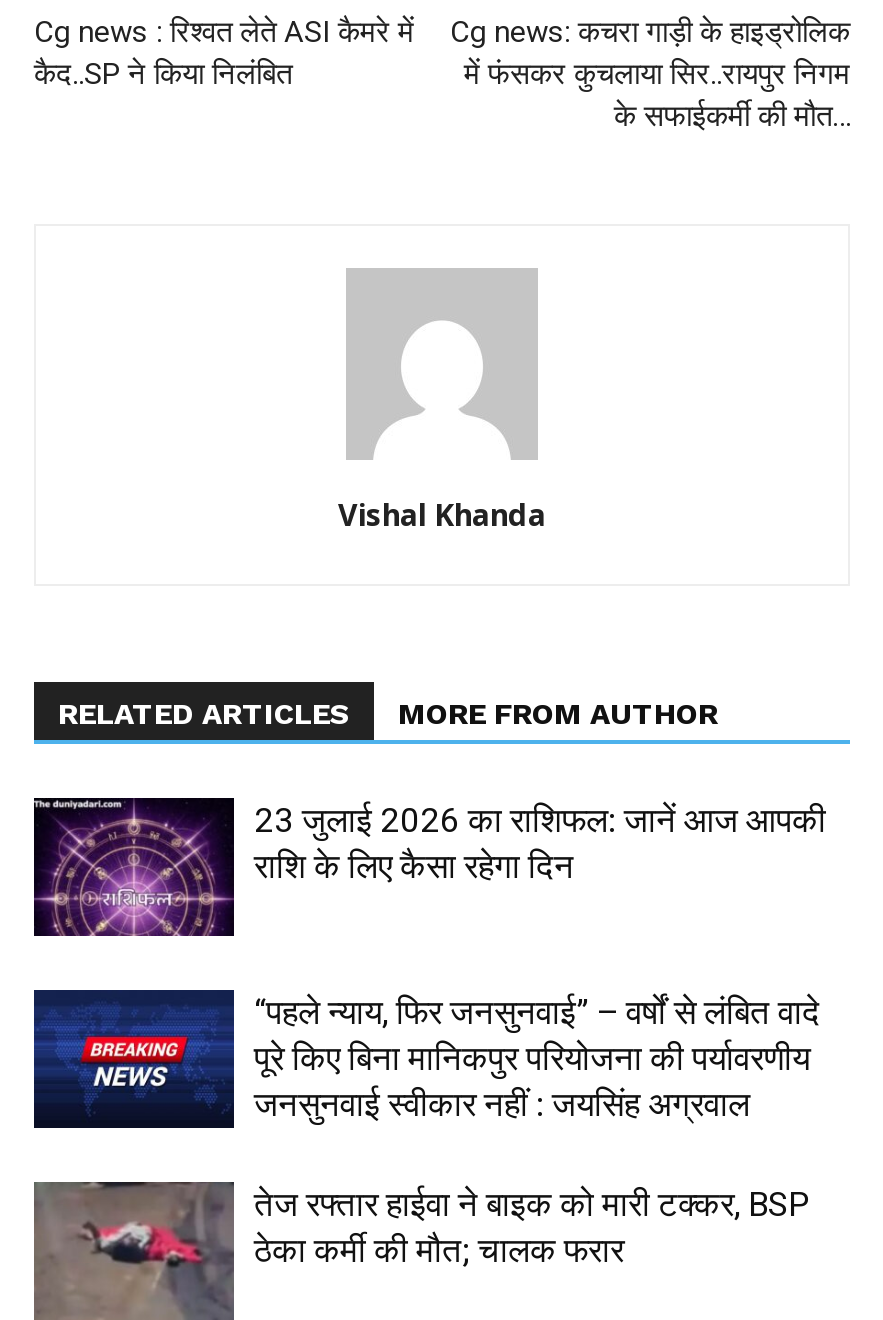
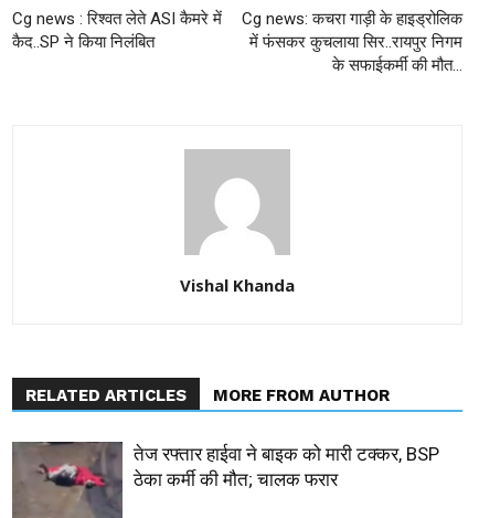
- [image]
- 23 जुलाई 2026 का राशिफल: जानें आज आपकी
- राशि के लिए कैसा रहेगा दिन

- [image]
- “पहले न्याय, फिर जनसुनवाई” – वर्षों से लंबित वादे
- पूरे किए बिना मानिकपुर परियोजना की पर्यावरणीय
- जनसुनवाई स्वीकार नहीं : जयसिंह अग्रवाल
